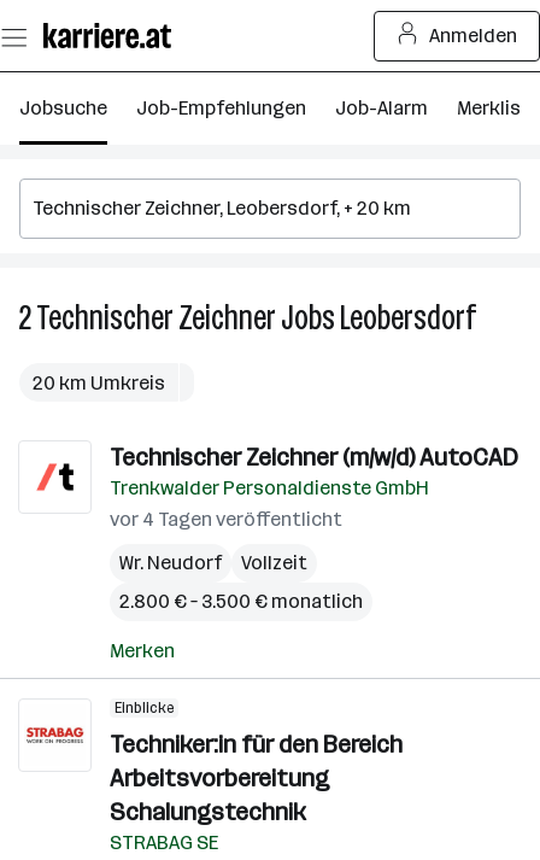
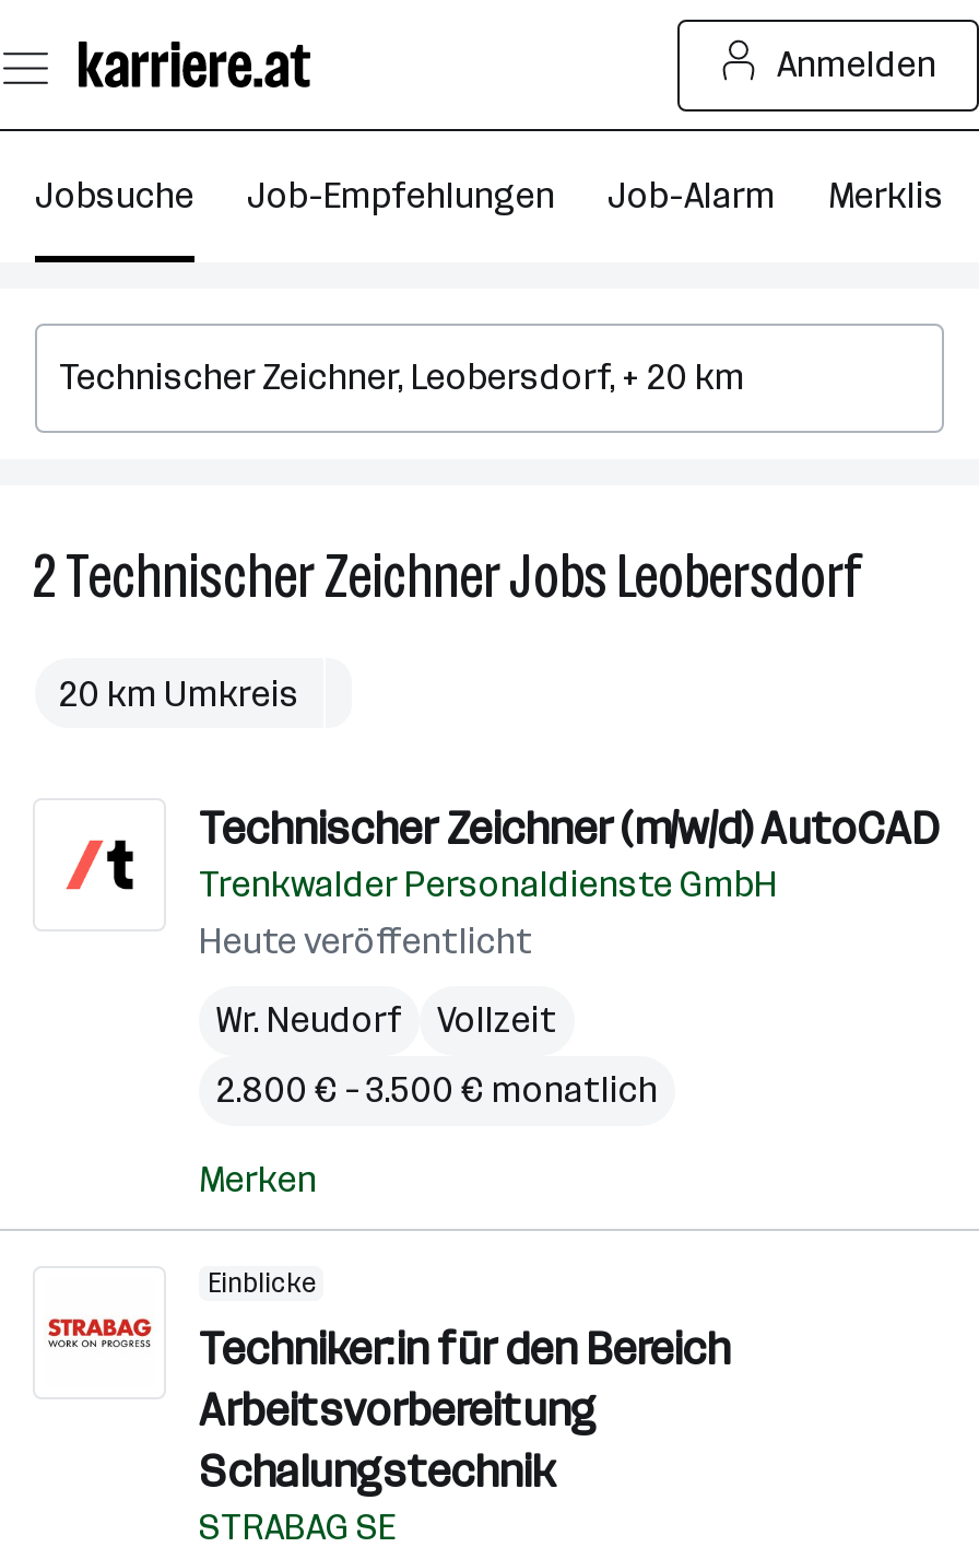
- vor 4 Tagen veröffentlicht
+ Heute veröffentlicht
